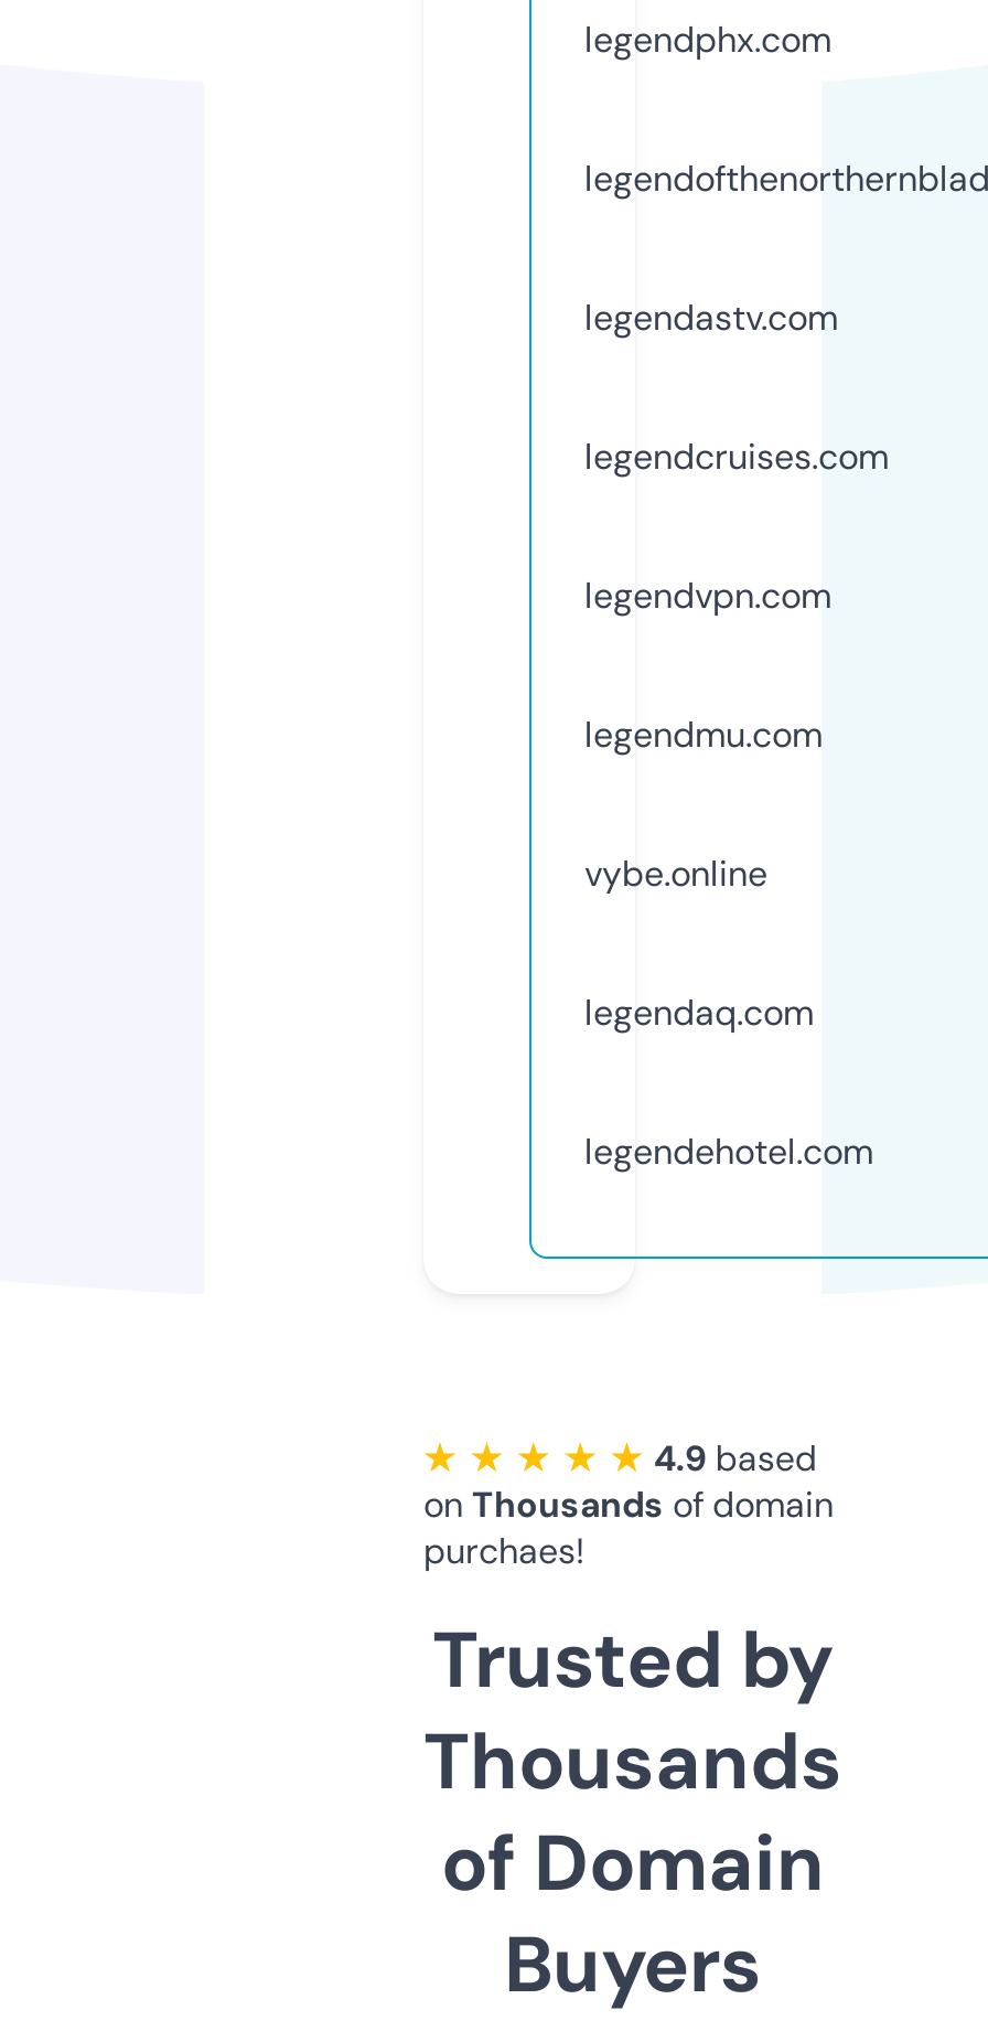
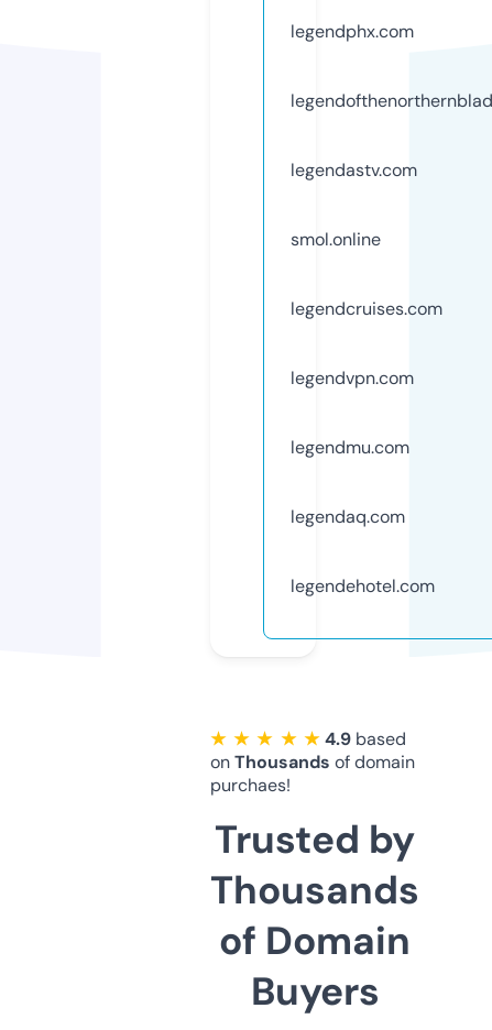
+ smol.online

moved down: legendcruises.com | legendvpn.com | legendmu.com

- vybe.online
